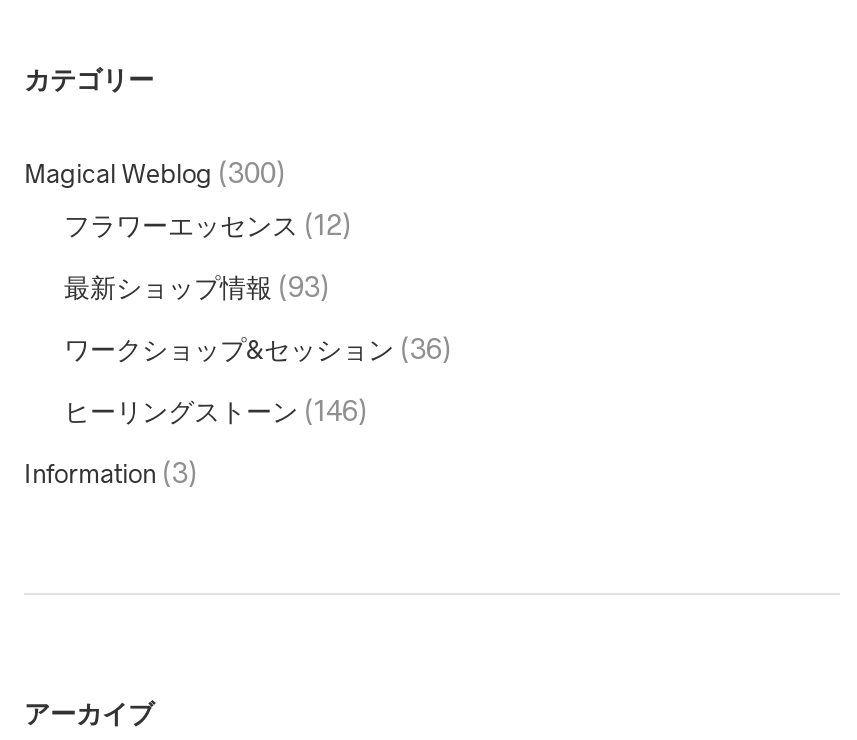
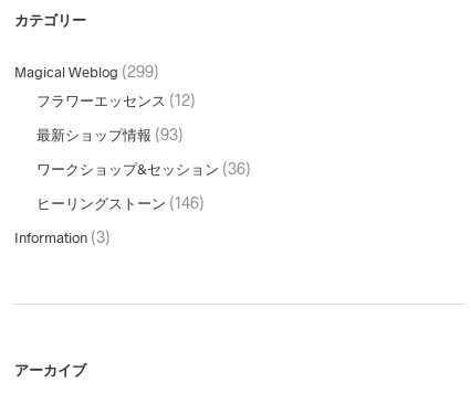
- Magical Weblog (300)
+ Magical Weblog (299)
